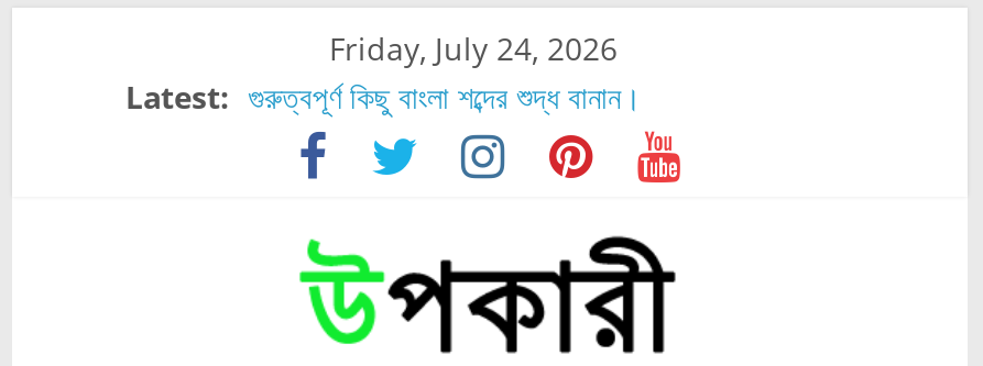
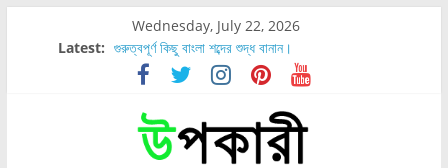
- Friday, July 24, 2026
+ Wednesday, July 22, 2026
